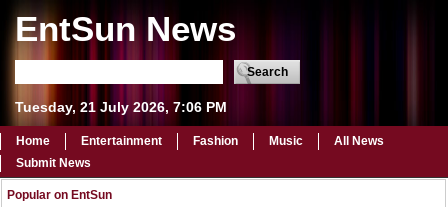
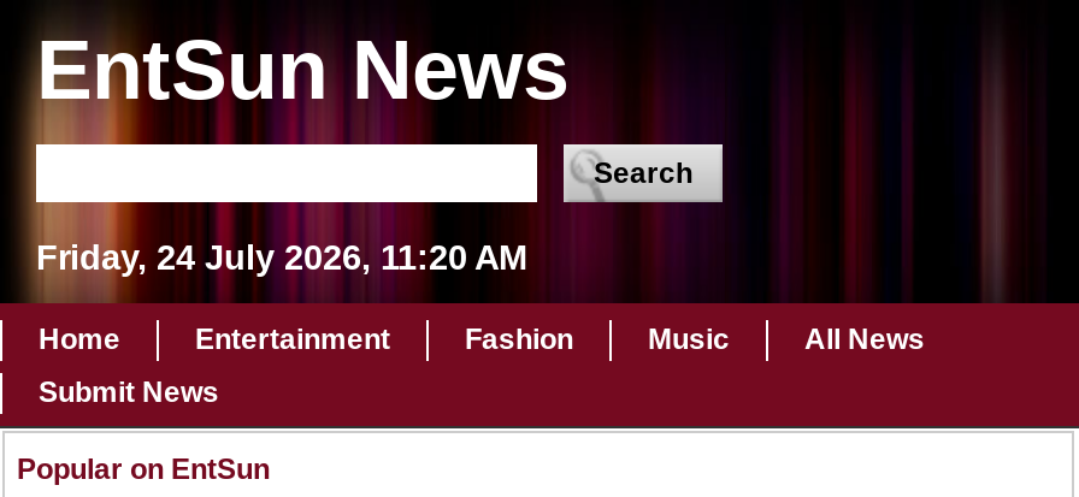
- Tuesday, 21 July 2026, 7:06 PM
+ Friday, 24 July 2026, 11:20 AM
